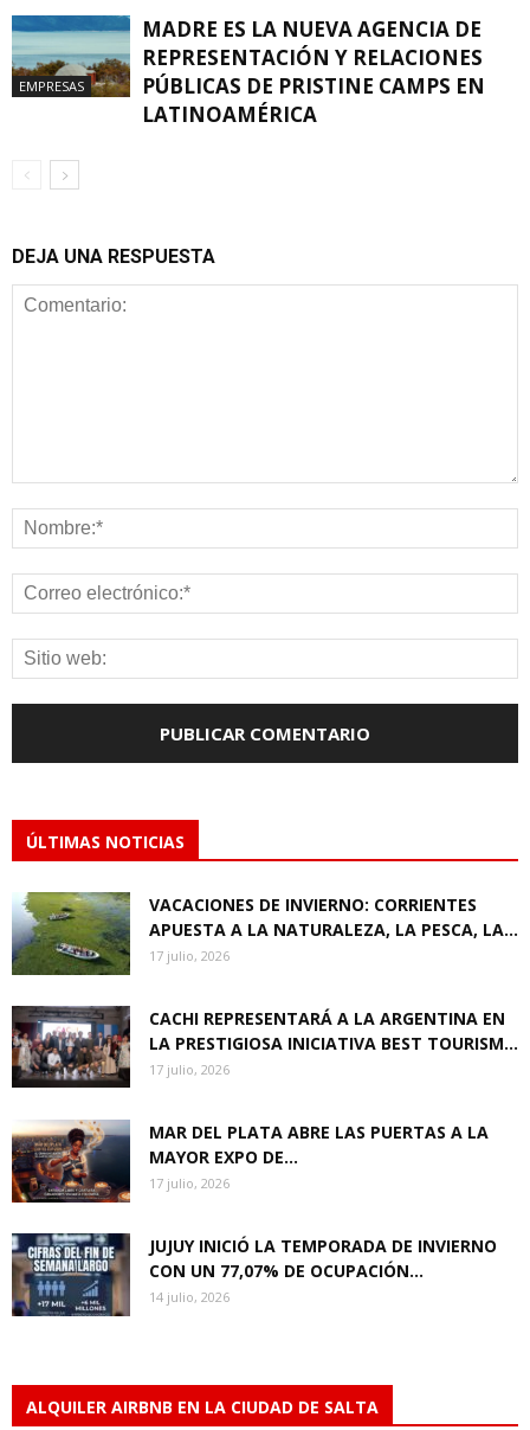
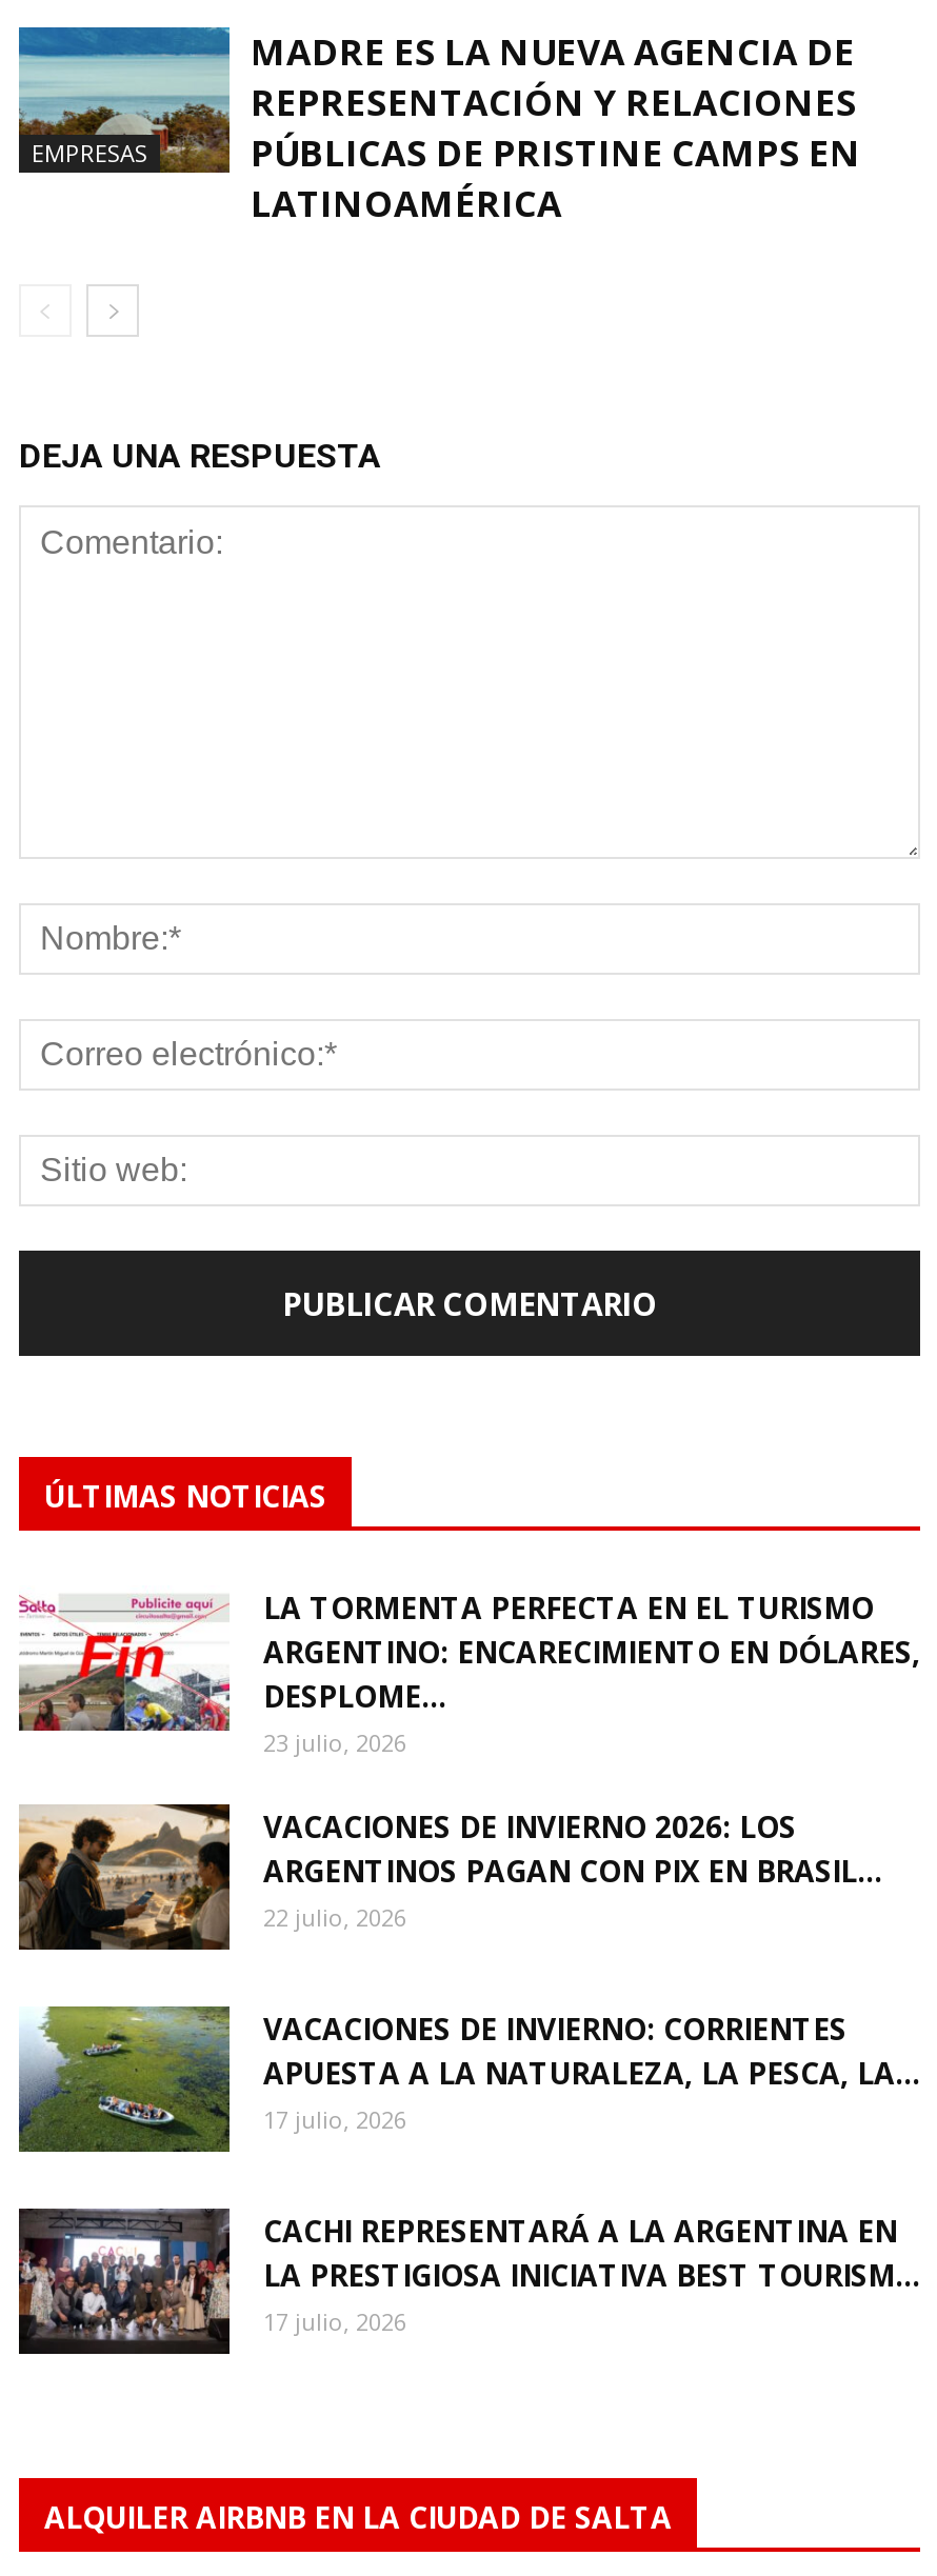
+ [image]

+ [image]
+ LA TORMENTA PERFECTA EN EL TURISMO
+ ARGENTINO: ENCARECIMIENTO EN DÓLARES,
+ DESPLOME...
+ 23 julio, 2026
+ VACACIONES DE INVIERNO 2026: LOS
+ ARGENTINOS PAGAN CON PIX EN BRASIL...
+ 22 julio, 2026

moved down: [image] | VACACIONES DE INVIERNO: CORRIENTES | APUESTA A LA NATURALEZA, LA PESCA, LA... | 17 julio, 2026 | CACHI REPRESENTARÁ A LA ARGENTINA EN | LA PRESTIGIOSA INICIATIVA BEST TOURISM... | 17 julio, 2026

- [image]
- MAR DEL PLATA ABRE LAS PUERTAS A LA
- MAYOR EXPO DE...
- 17 julio, 2026
- JUJUY INICIÓ LA TEMPORADA DE INVIERNO
- CON UN 77,07% DE OCUPACIÓN...
- 14 julio, 2026

- [image]
